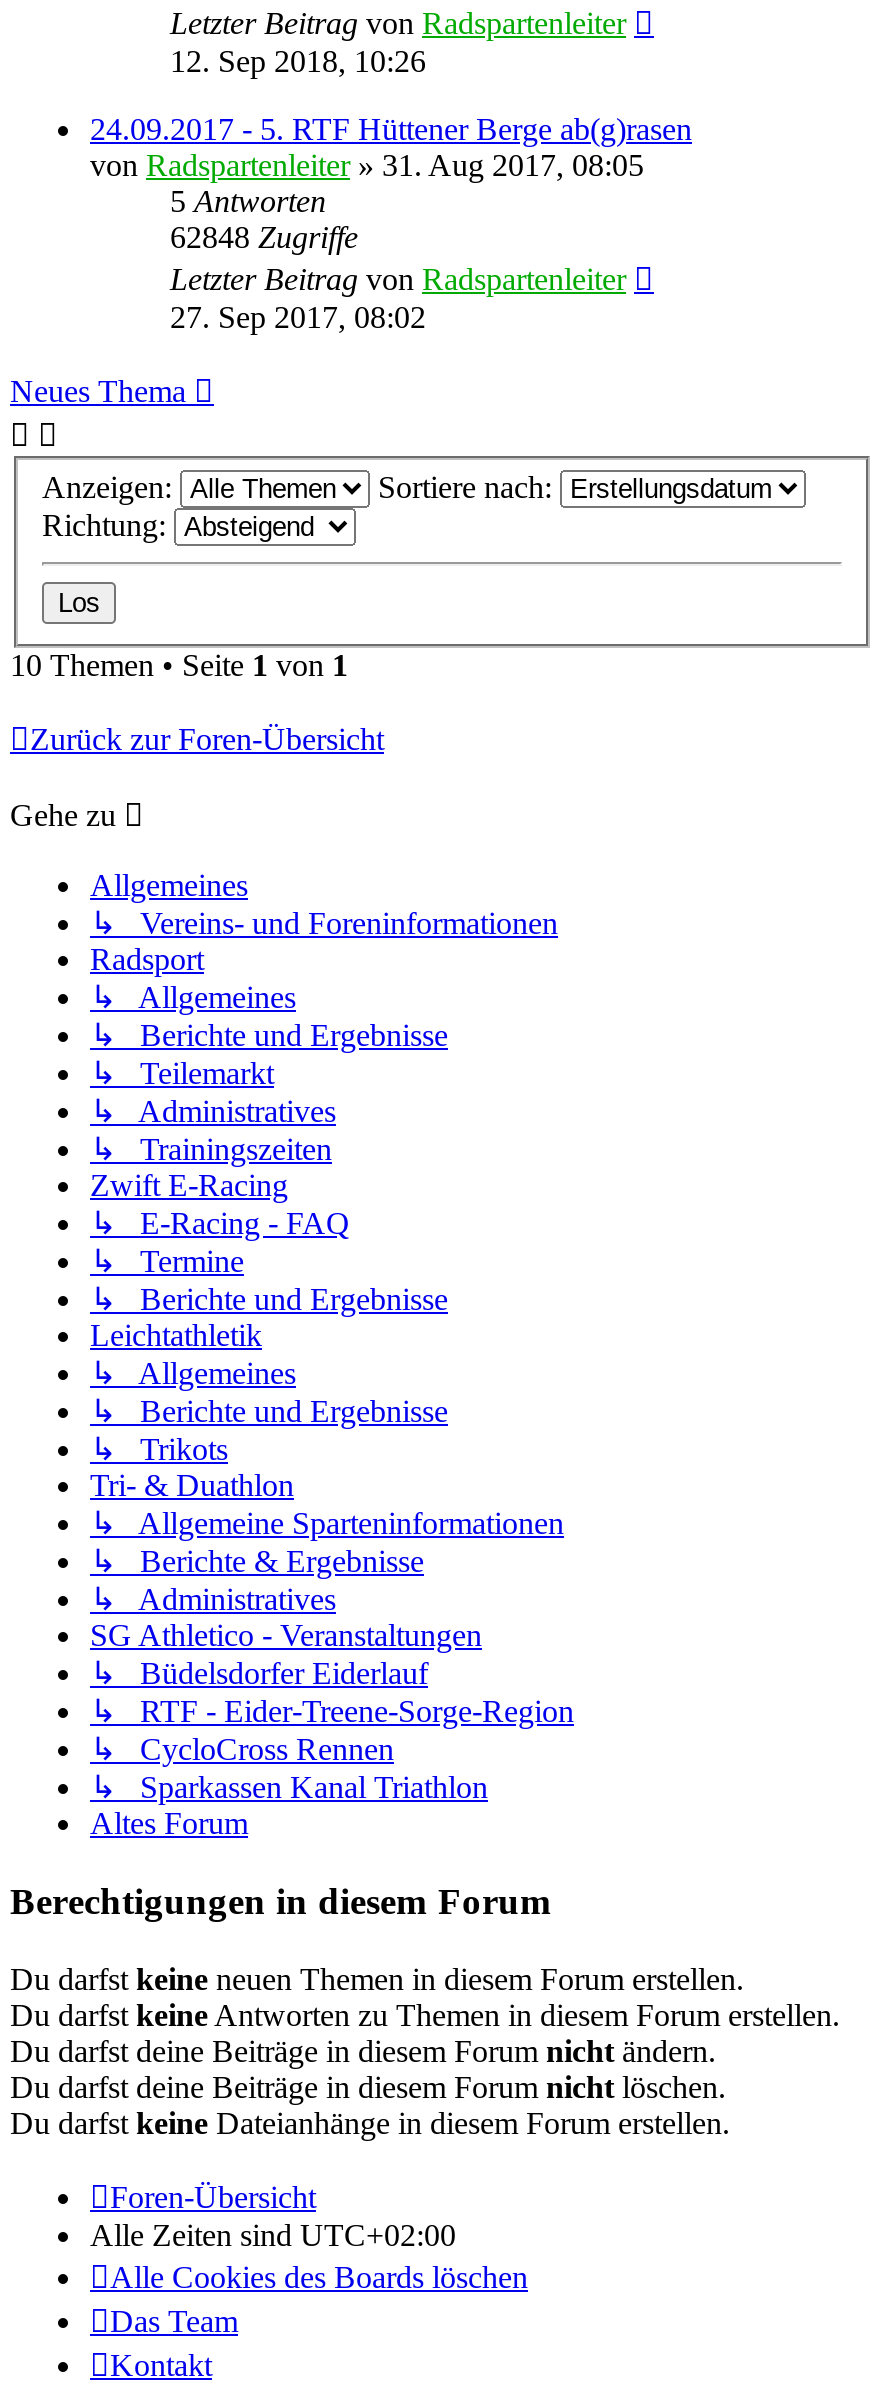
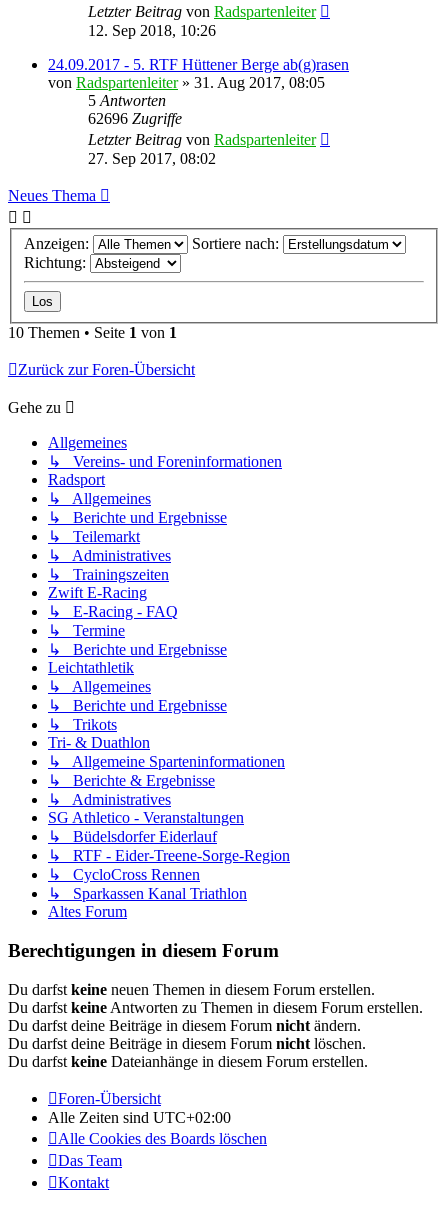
- 62848 Zugriffe
+ 62696 Zugriffe
